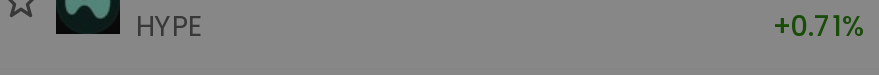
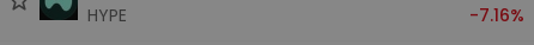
- +0.71%
+ -7.16%
